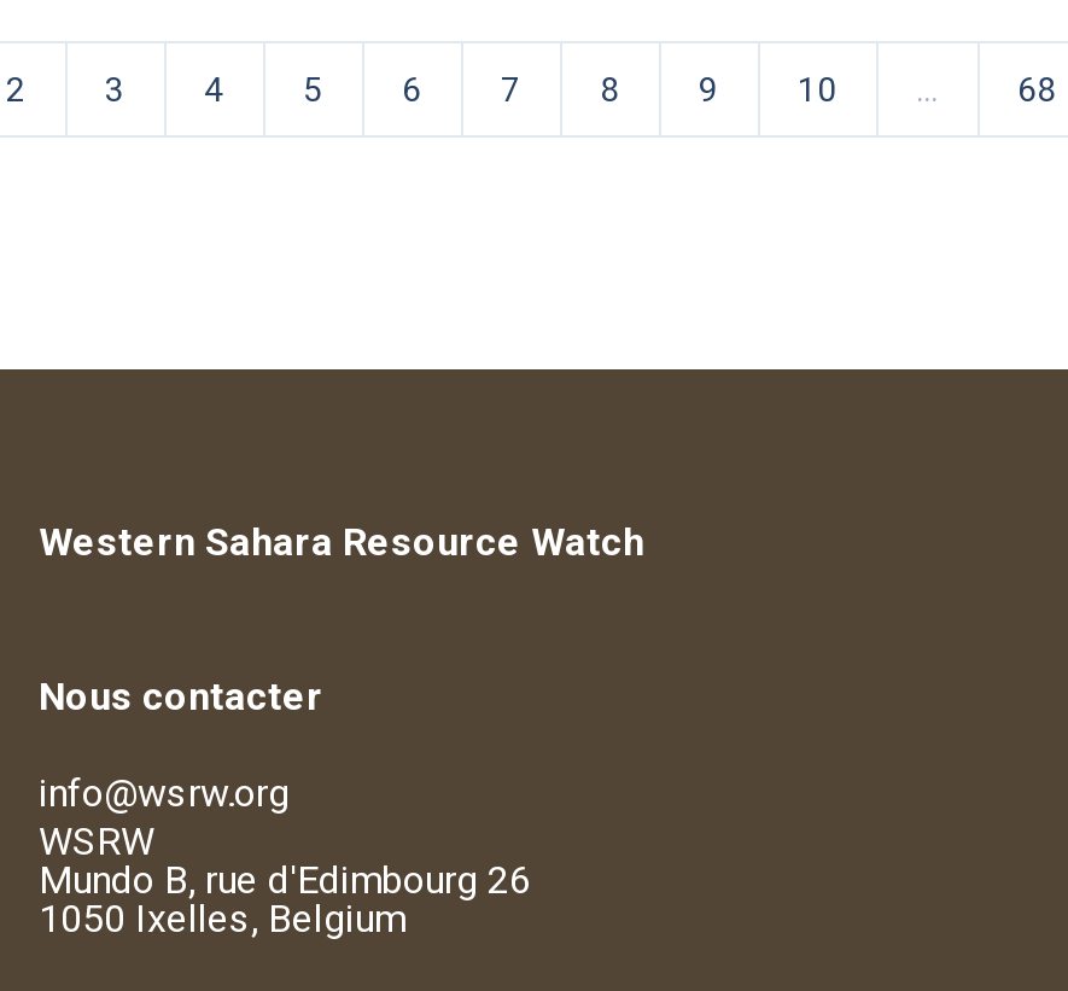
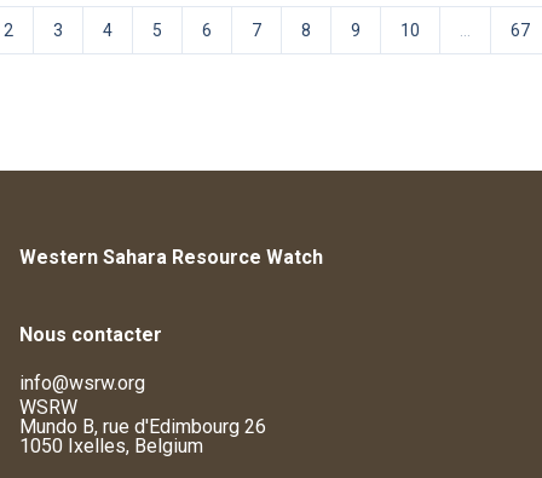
- 68
+ 67
